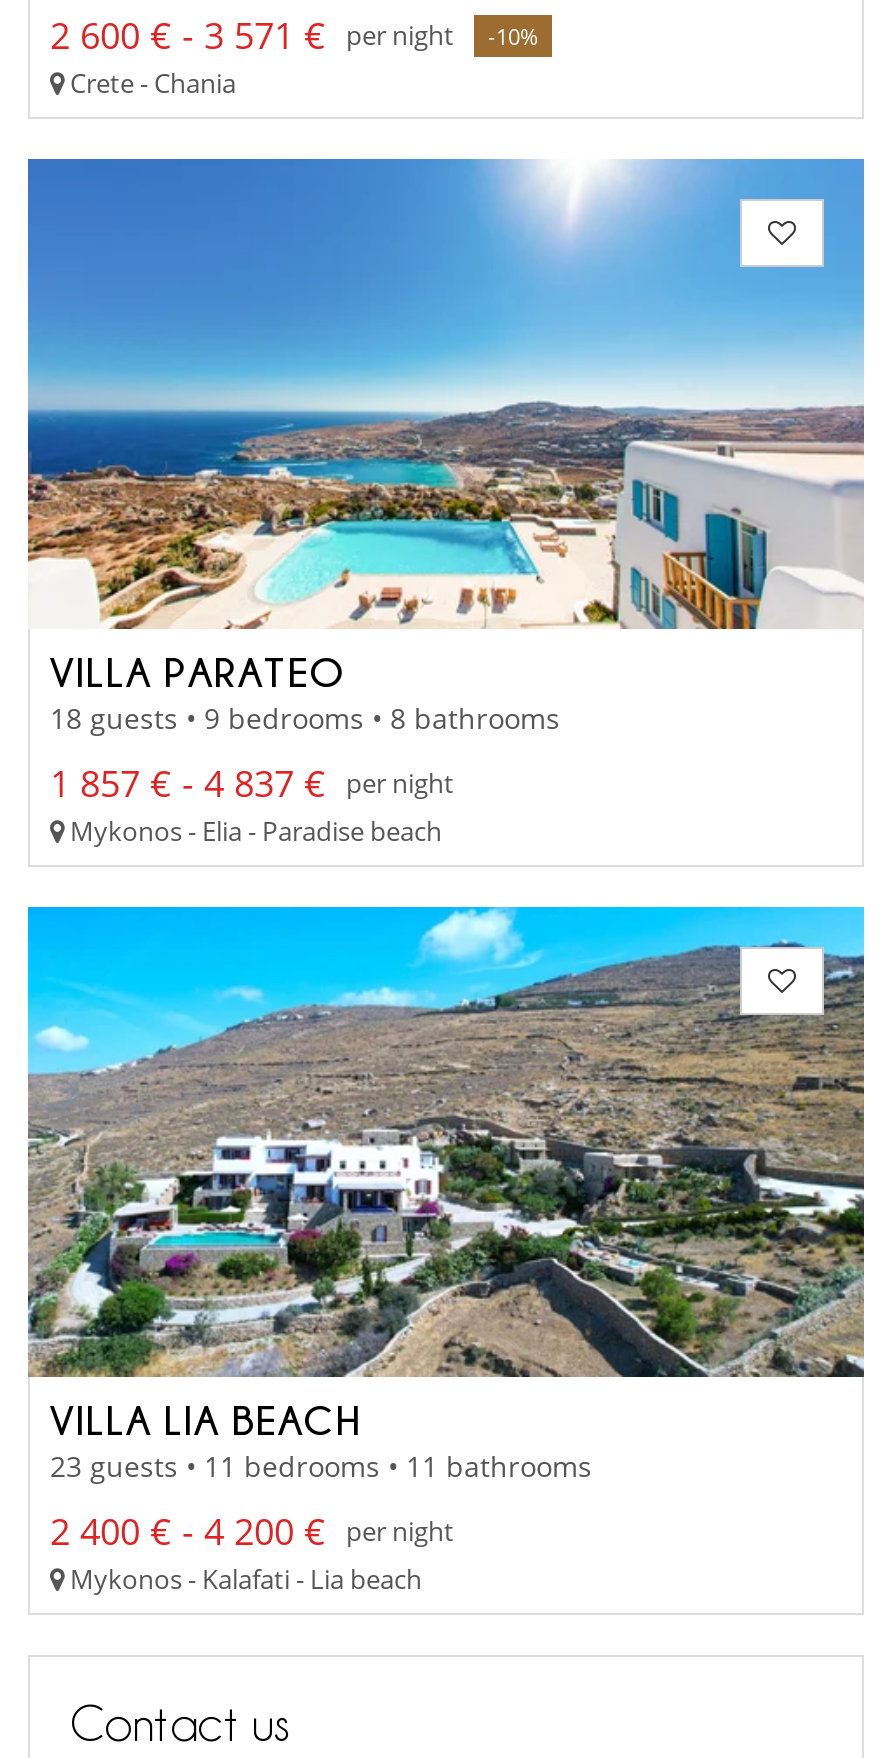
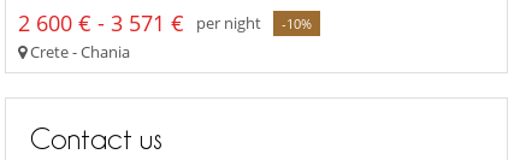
- [image]
- VILLA PARATEO
- 18 guests • 9 bedrooms • 8 bathrooms
- 1 857 € - 4 837 € per night
- Mykonos - Elia - Paradise beach

- [image]
- VILLA LIA BEACH
- 23 guests • 11 bedrooms • 11 bathrooms
- 2 400 € - 4 200 € per night
- Mykonos - Kalafati - Lia beach
